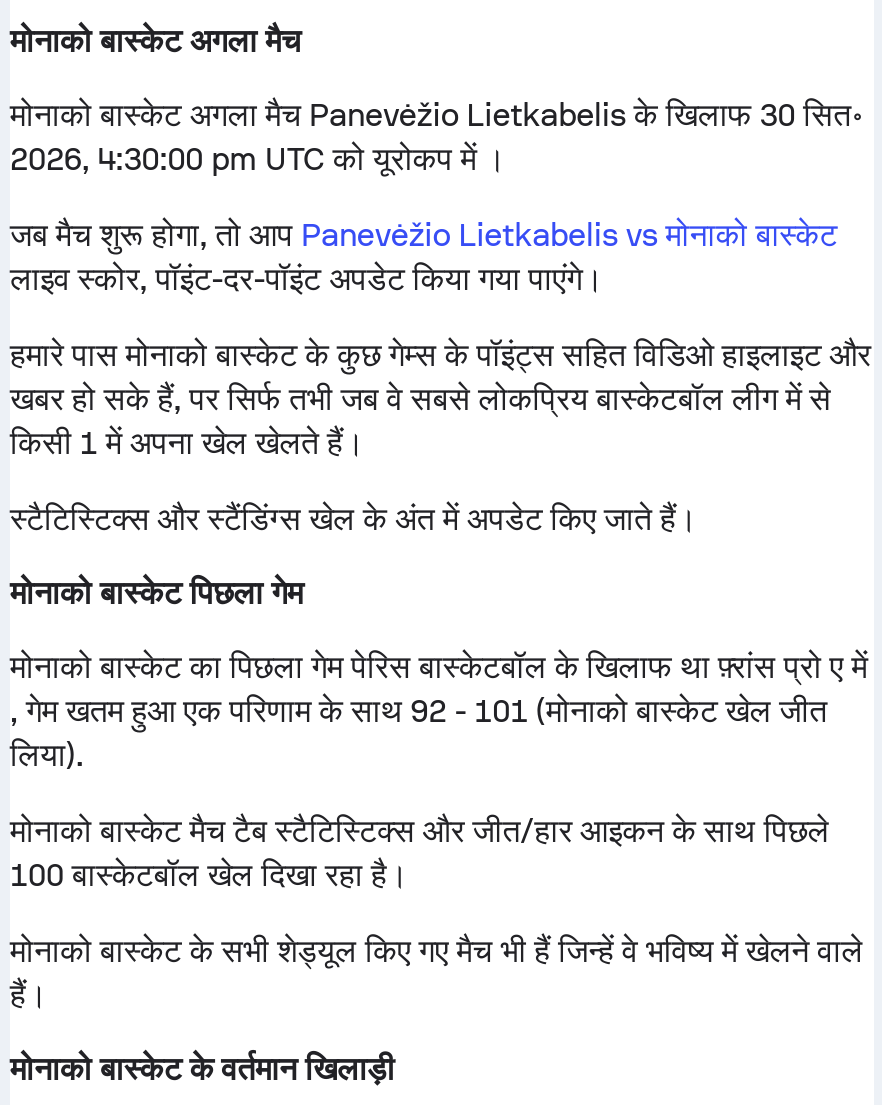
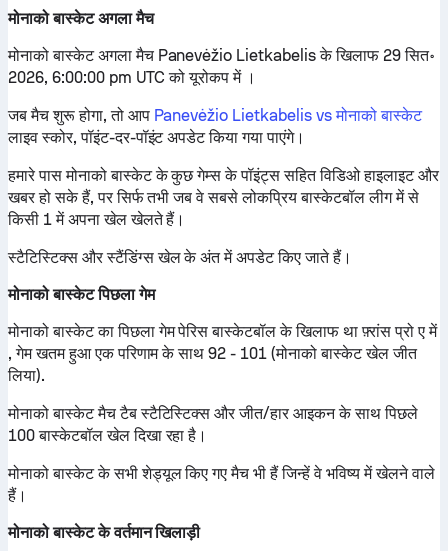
- मोनाको बास्केट अगला मैच Panevėžio Lietkabelis के खिलाफ 30 सित॰
+ मोनाको बास्केट अगला मैच Panevėžio Lietkabelis के खिलाफ 29 सित॰

- 2026, 4:30:00 pm UTC को यूरोकप में ।
+ 2026, 6:00:00 pm UTC को यूरोकप में ।
